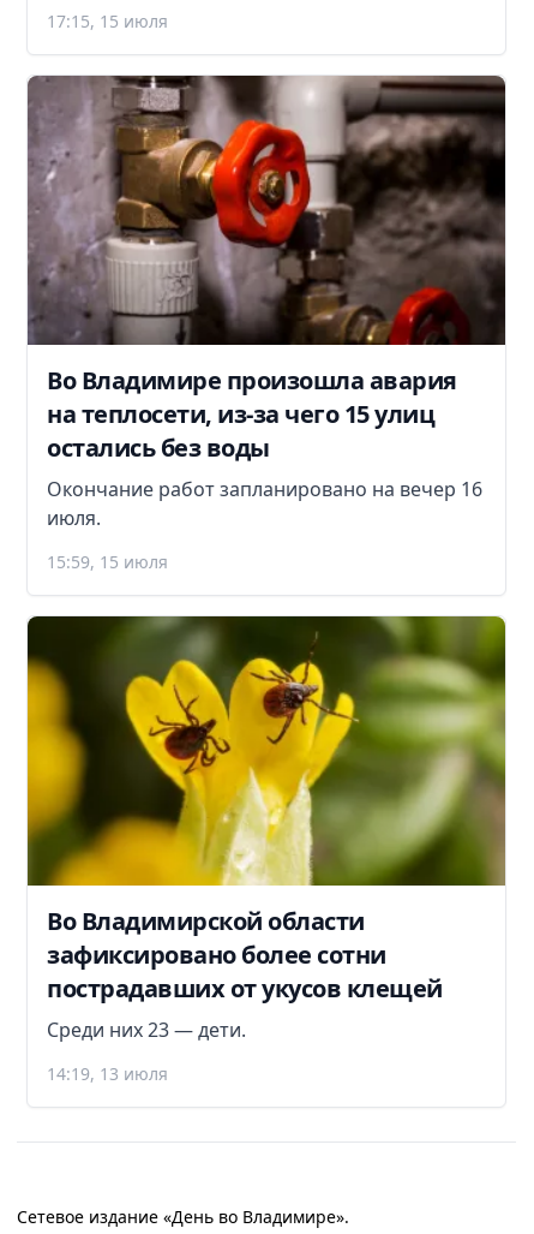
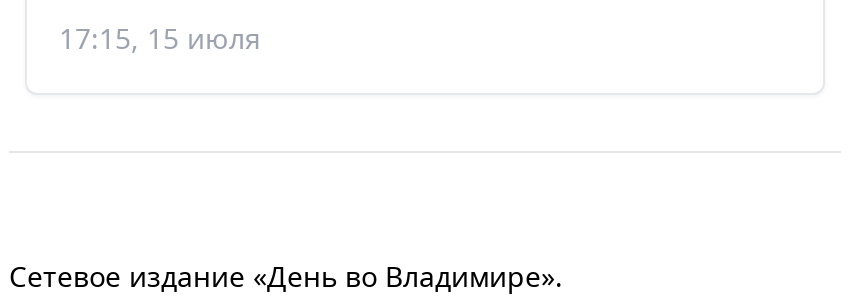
- [image]
- Во Владимире произошла авария
- на теплосети, из-за чего 15 улиц
- остались без воды
- Окончание работ запланировано на вечер 16
- июля.
- 15:59, 15 июля

- [image]
- Во Владимирской области
- зафиксировано более сотни
- пострадавших от укусов клещей
- Среди них 23 — дети.
- 14:19, 13 июля
